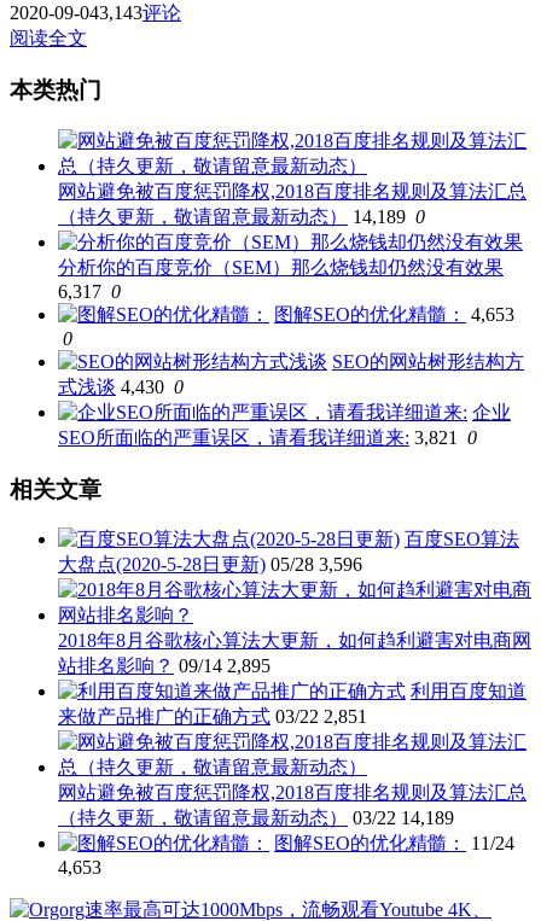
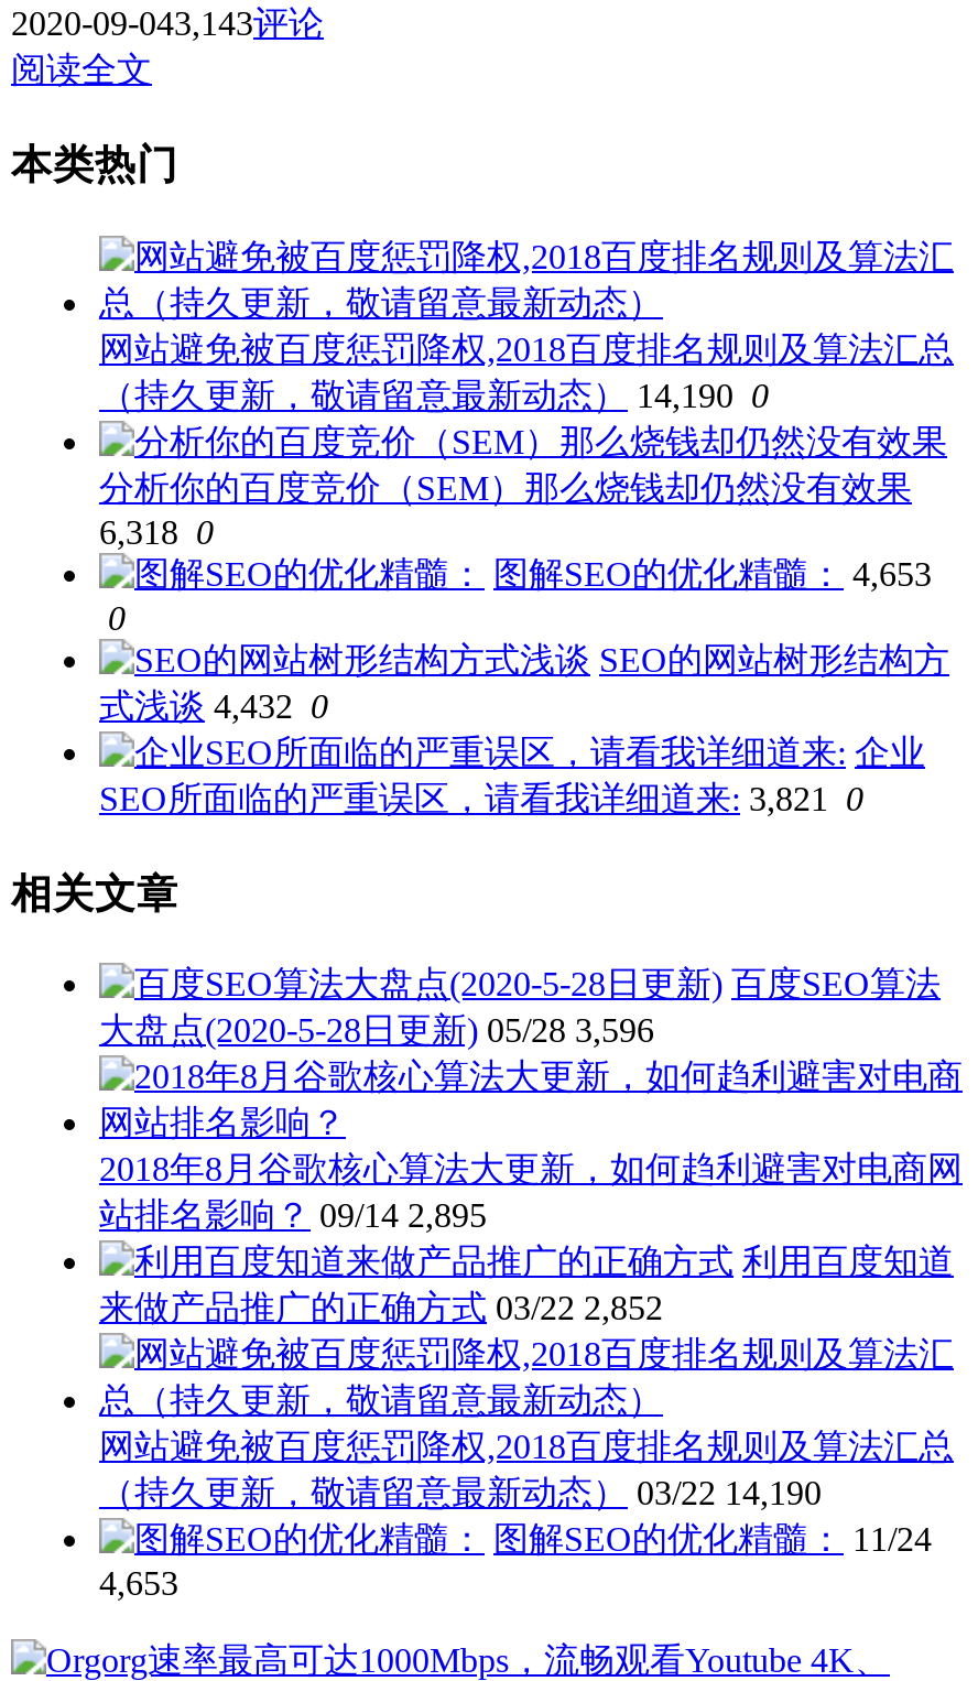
- （持久更新，敬请留意最新动态） 14,189 0
+ （持久更新，敬请留意最新动态） 14,190 0

- 6,317 0
+ 6,318 0

- 式浅谈 4,430 0
+ 式浅谈 4,432 0

- 来做产品推广的正确方式 03/22 2,851
+ 来做产品推广的正确方式 03/22 2,852

- （持久更新，敬请留意最新动态） 03/22 14,189
+ （持久更新，敬请留意最新动态） 03/22 14,190
